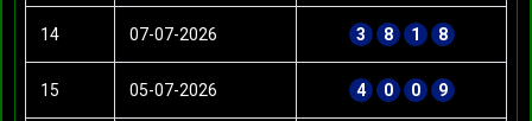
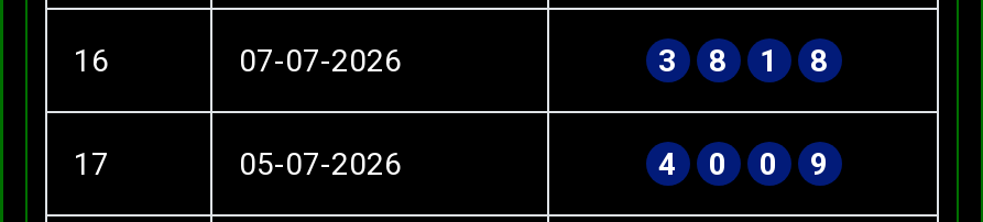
- 14
+ 16

- 15
+ 17
